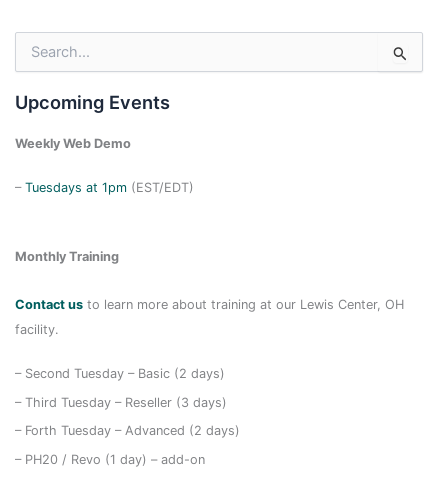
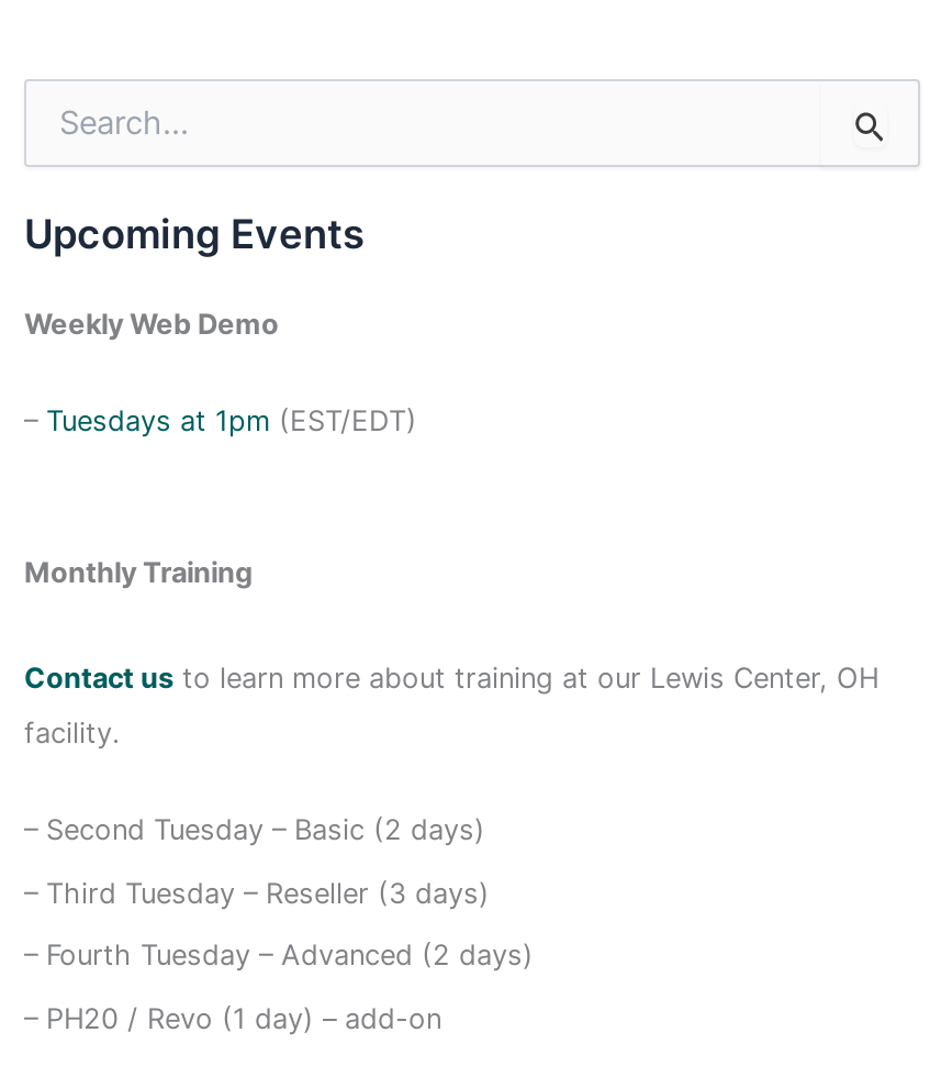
- – Forth Tuesday – Advanced (2 days)
+ – Fourth Tuesday – Advanced (2 days)
